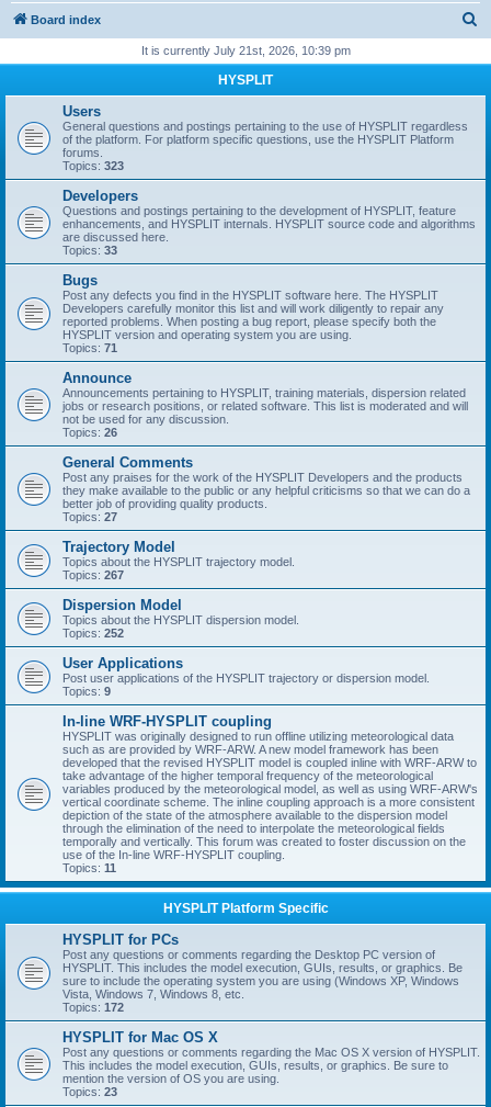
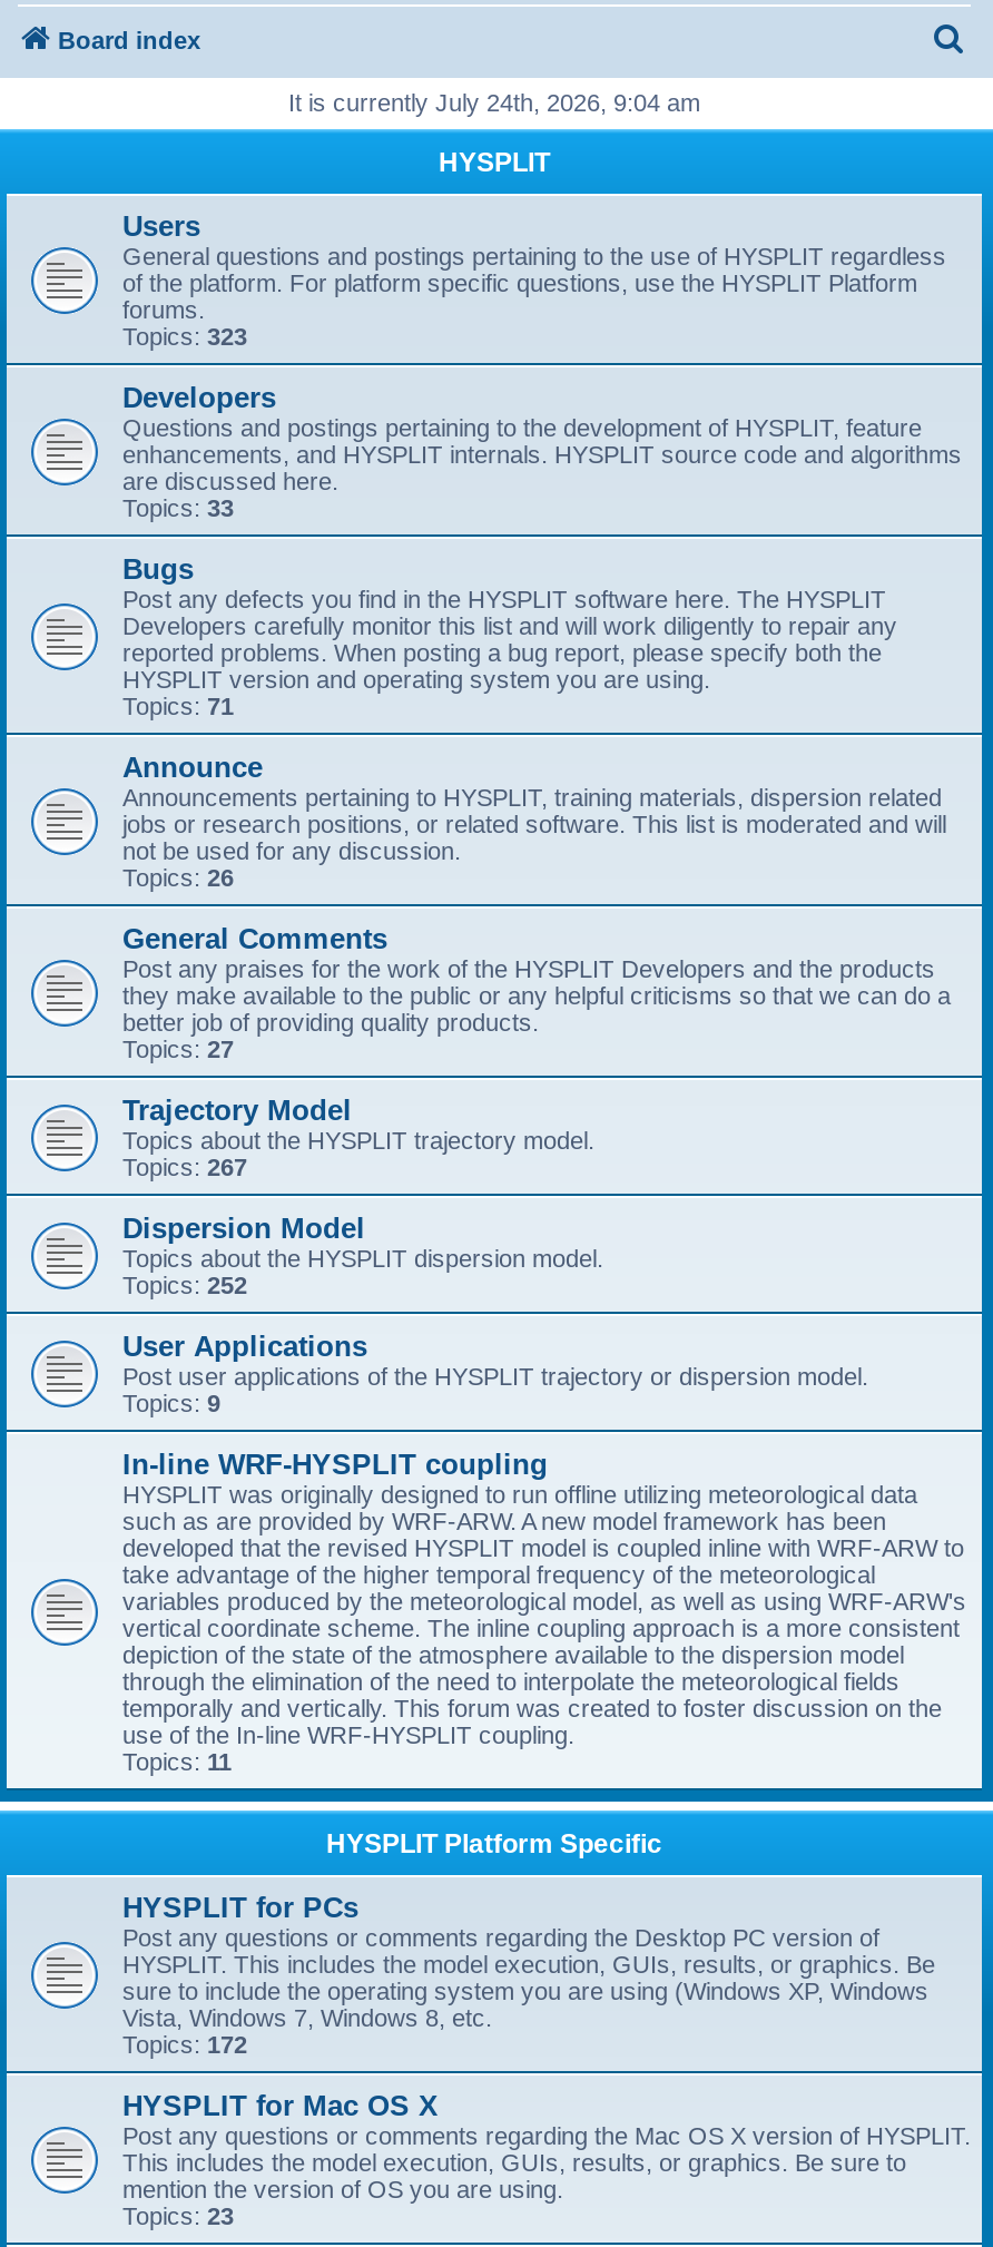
- It is currently July 21st, 2026, 10:39 pm
+ It is currently July 24th, 2026, 9:04 am
